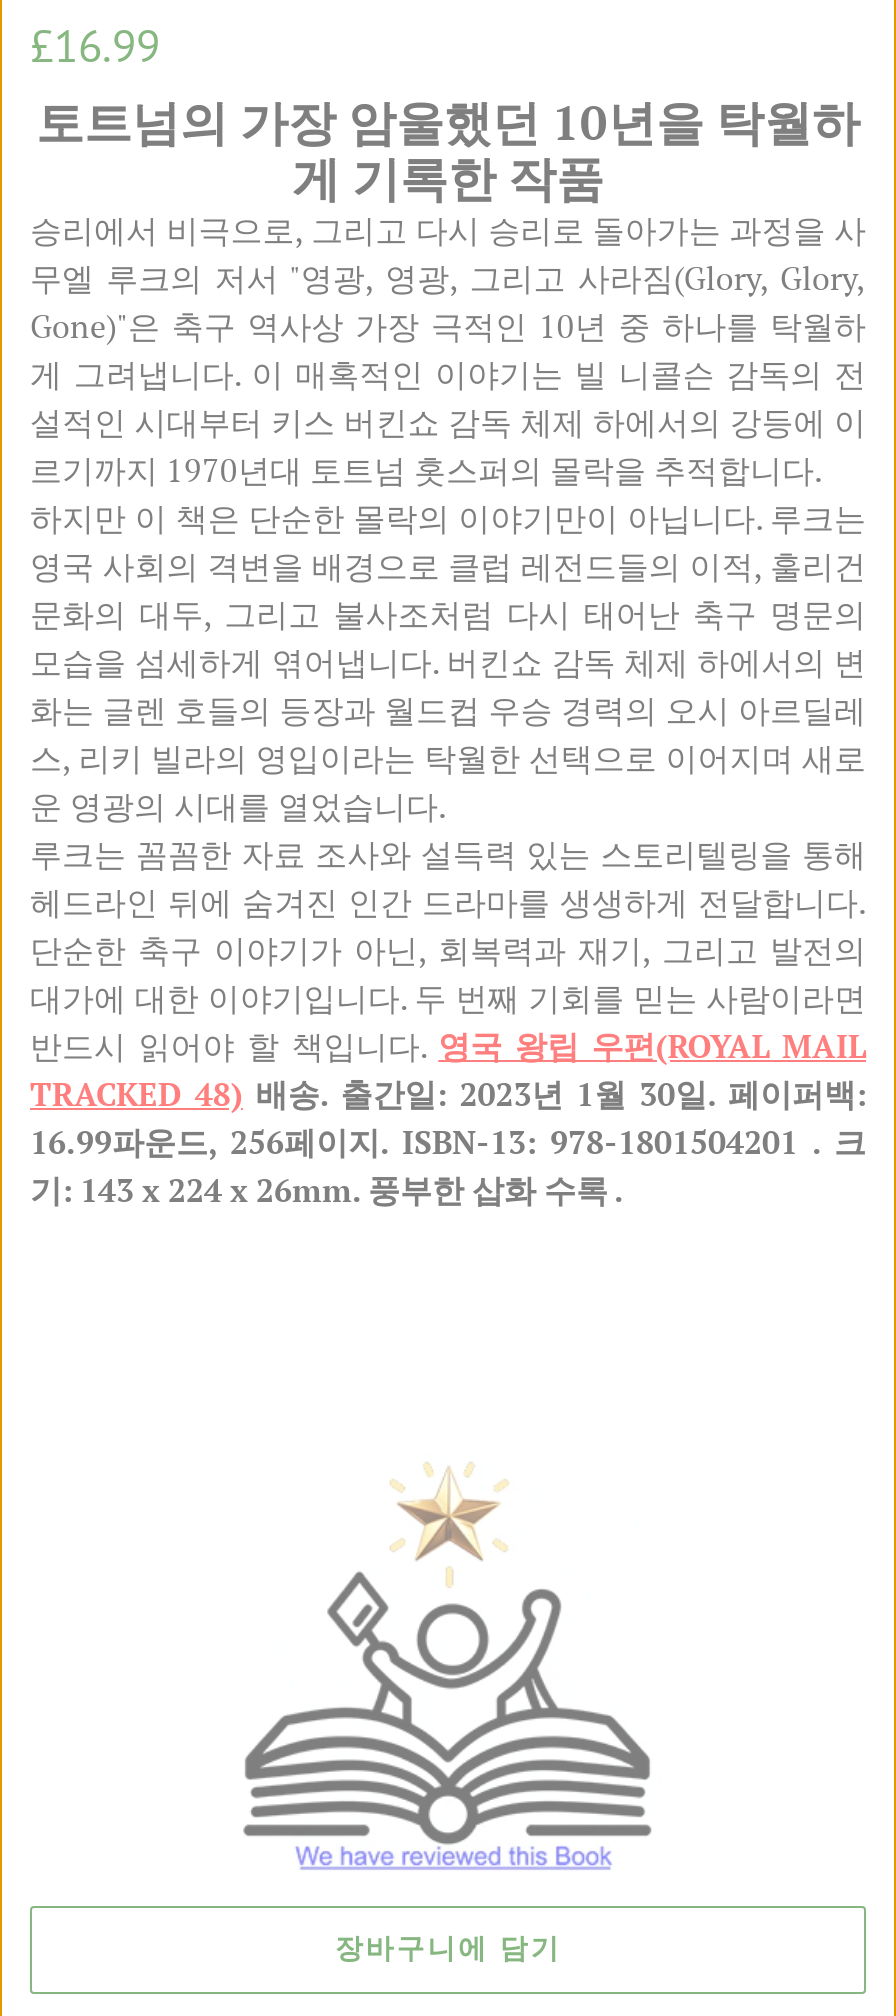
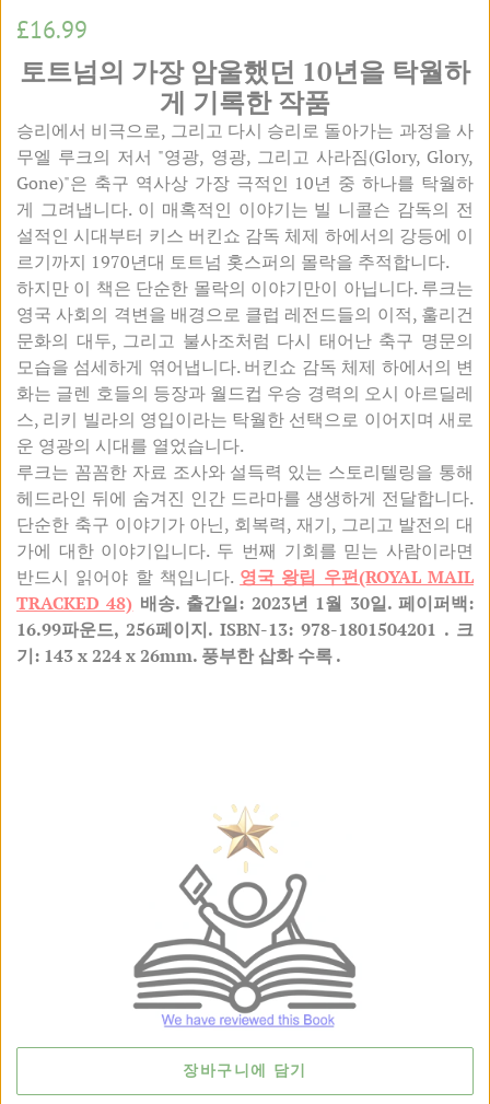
- 단순한 축구 이야기가 아닌, 회복력과 재기, 그리고 발전의
- 대가에 대한 이야기입니다. 두 번째 기회를 믿는 사람이라면
+ 단순한 축구 이야기가 아닌, 회복력, 재기, 그리고 발전의 대
+ 가에 대한 이야기입니다. 두 번째 기회를 믿는 사람이라면
